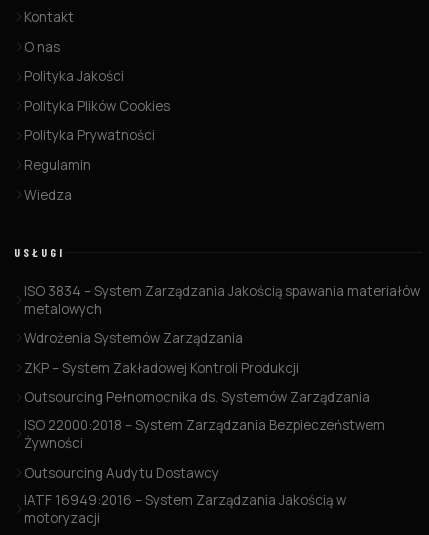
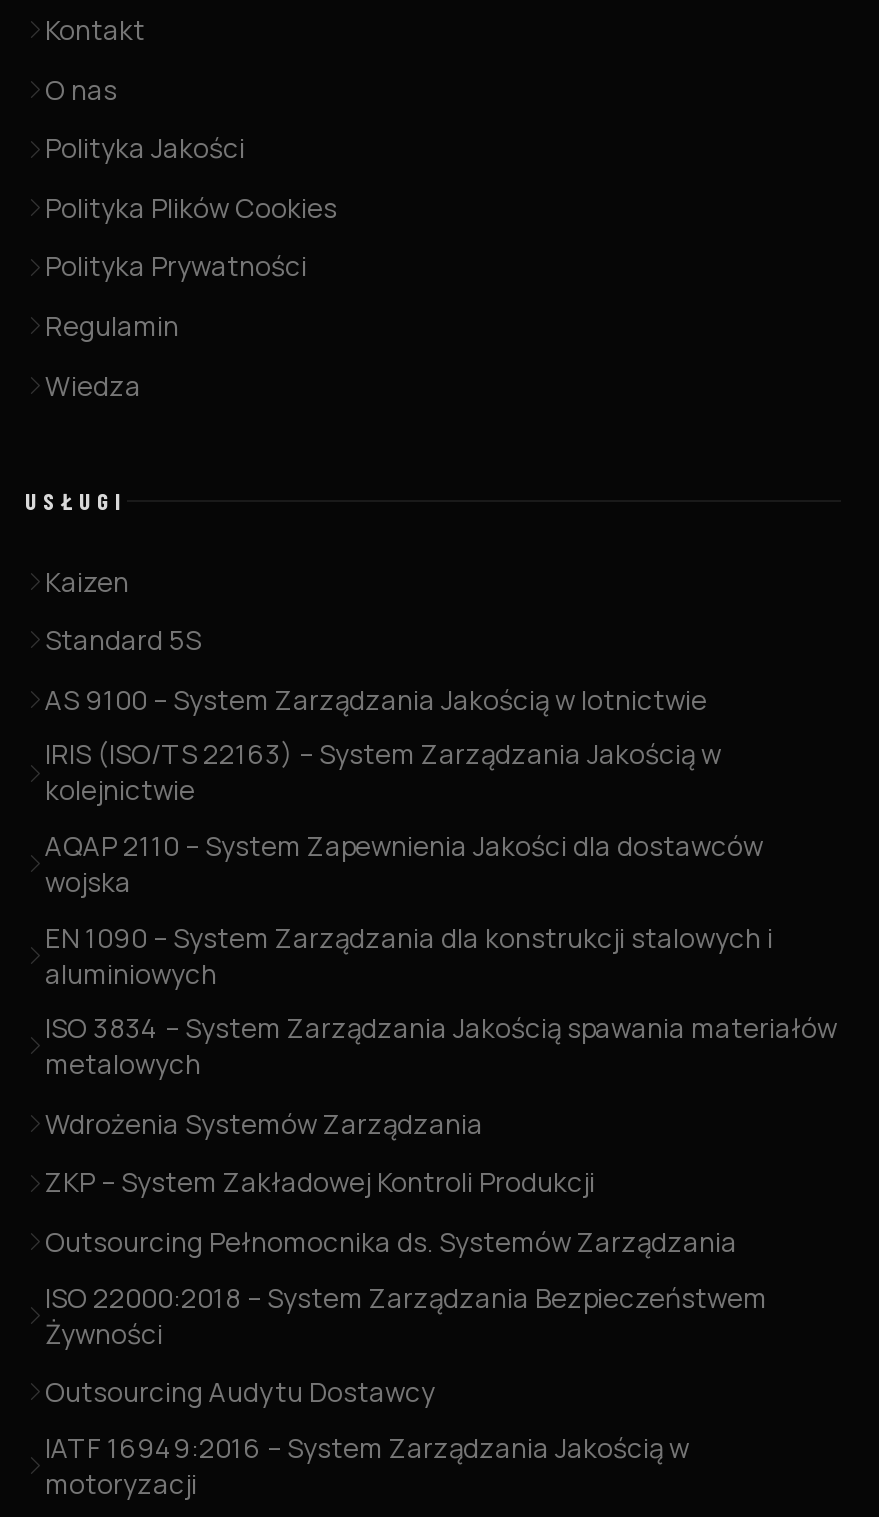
+ Kaizen
+ Standard 5S
+ AS 9100 – System Zarządzania Jakością w lotnictwie
+ IRIS (ISO/TS 22163) – System Zarządzania Jakością w
+ kolejnictwie
+ AQAP 2110 – System Zapewnienia Jakości dla dostawców
+ wojska
+ EN 1090 – System Zarządzania dla konstrukcji stalowych i
+ aluminiowych
